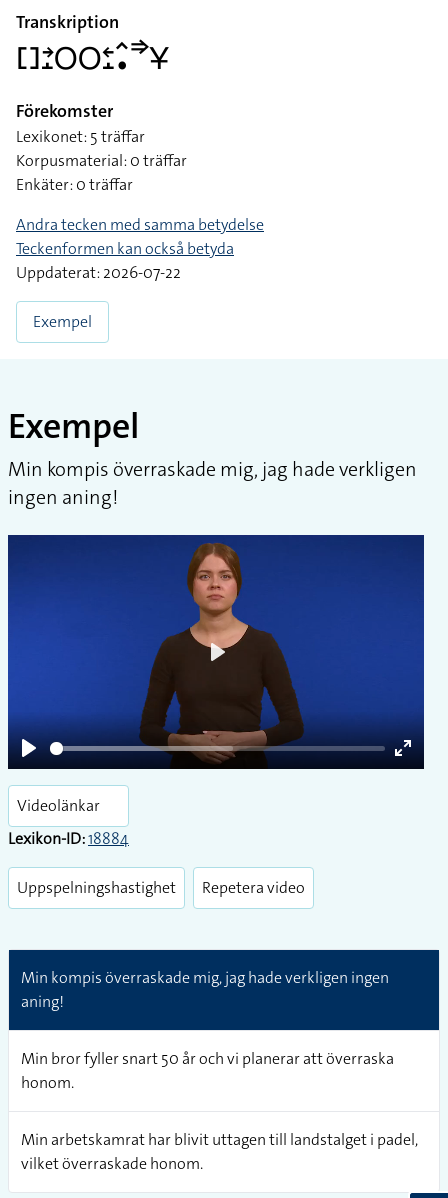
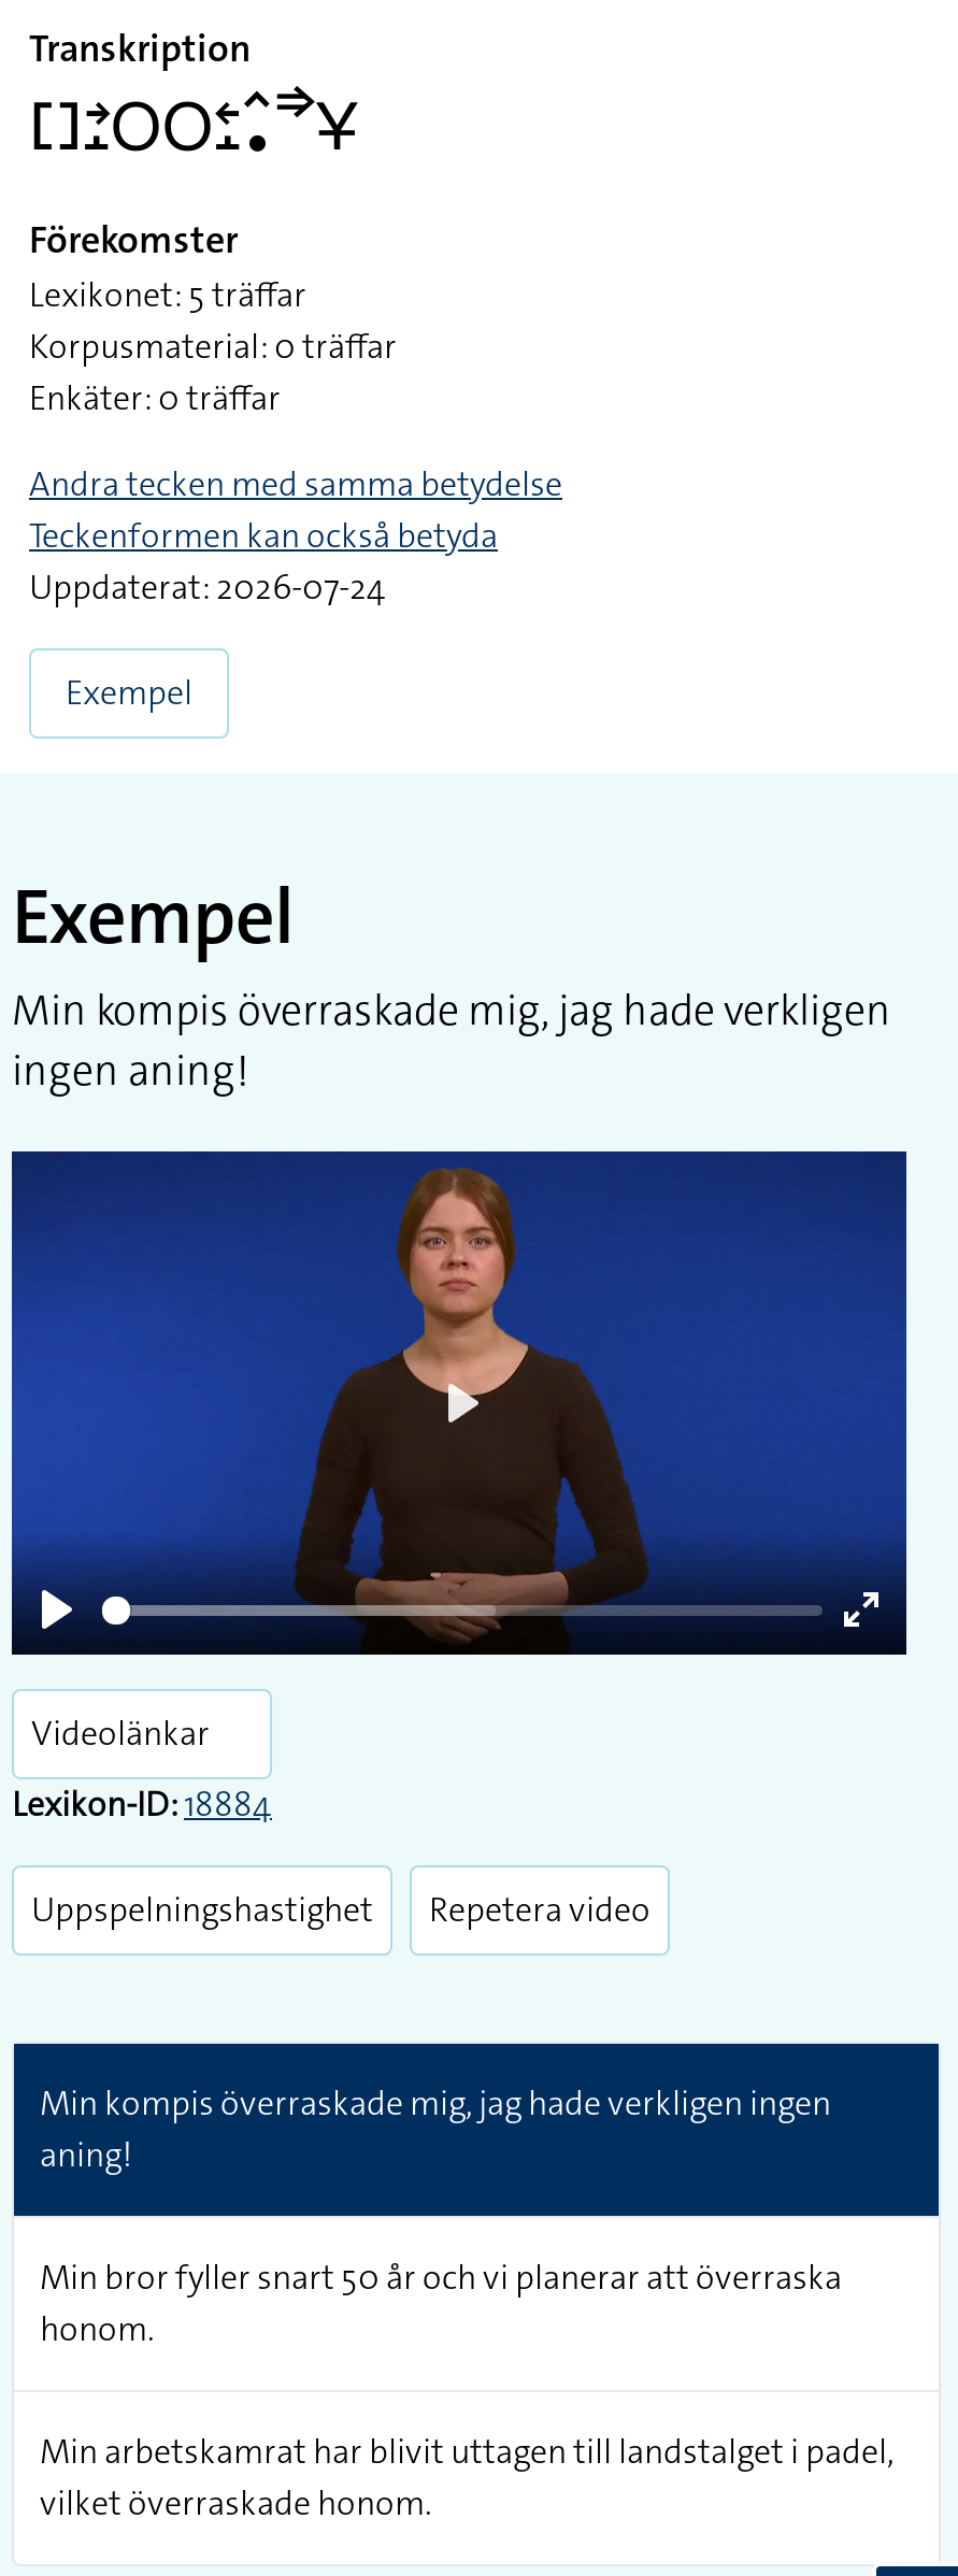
- Uppdaterat: 2026-07-22
+ Uppdaterat: 2026-07-24
